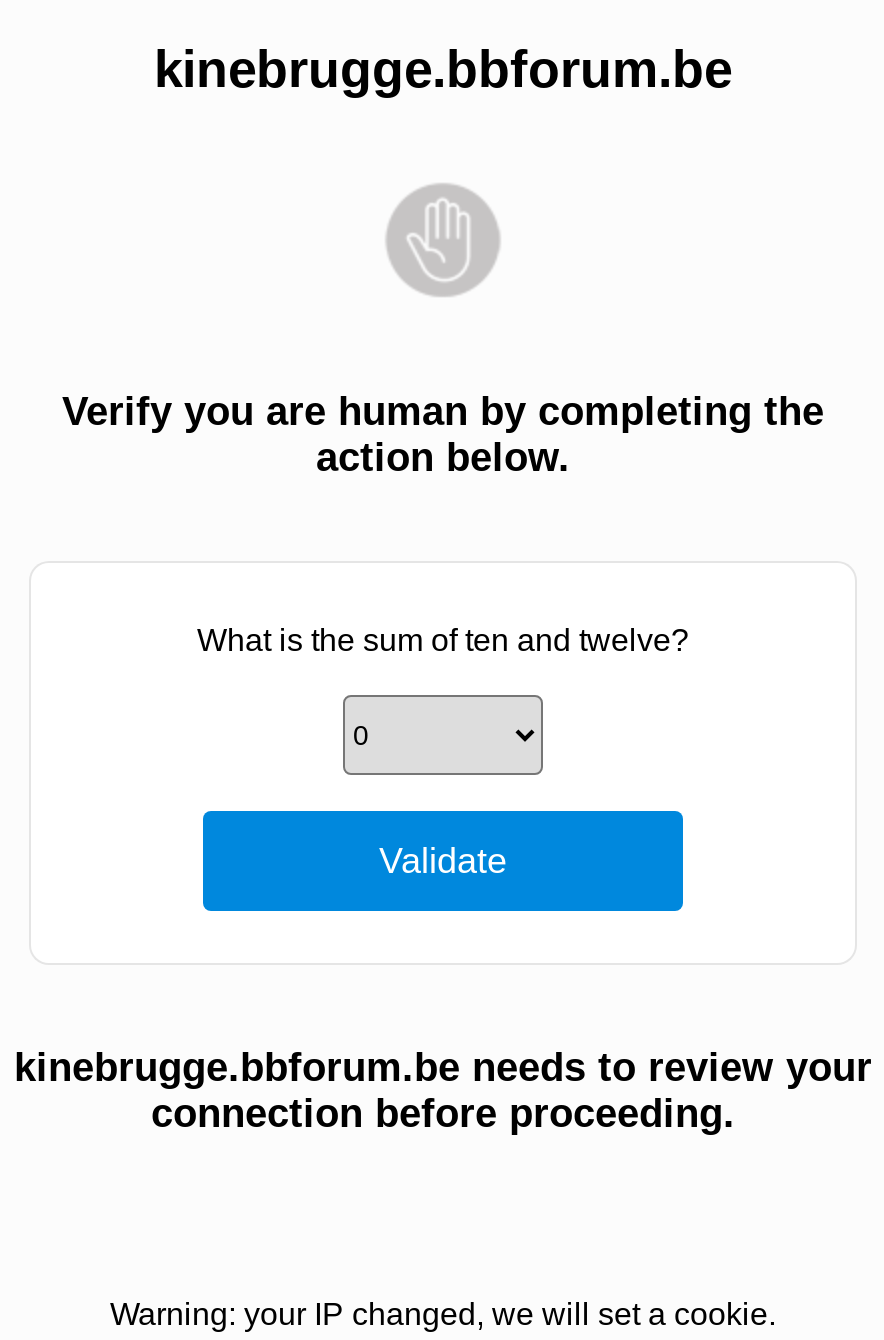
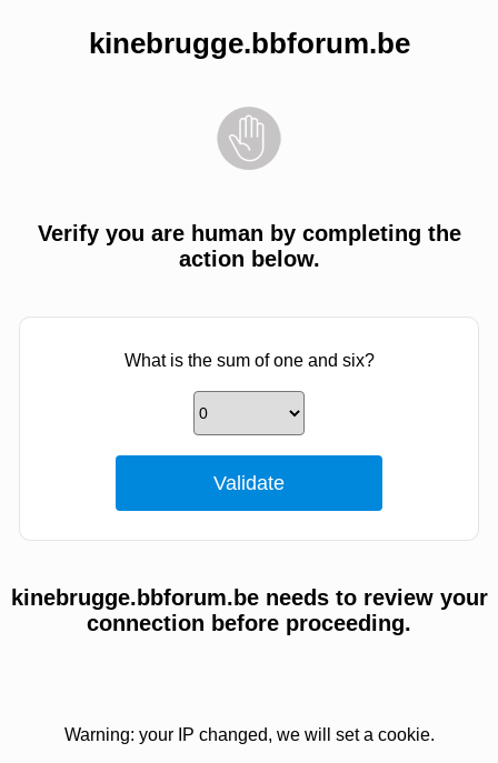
- What is the sum of ten and twelve?
+ What is the sum of one and six?
